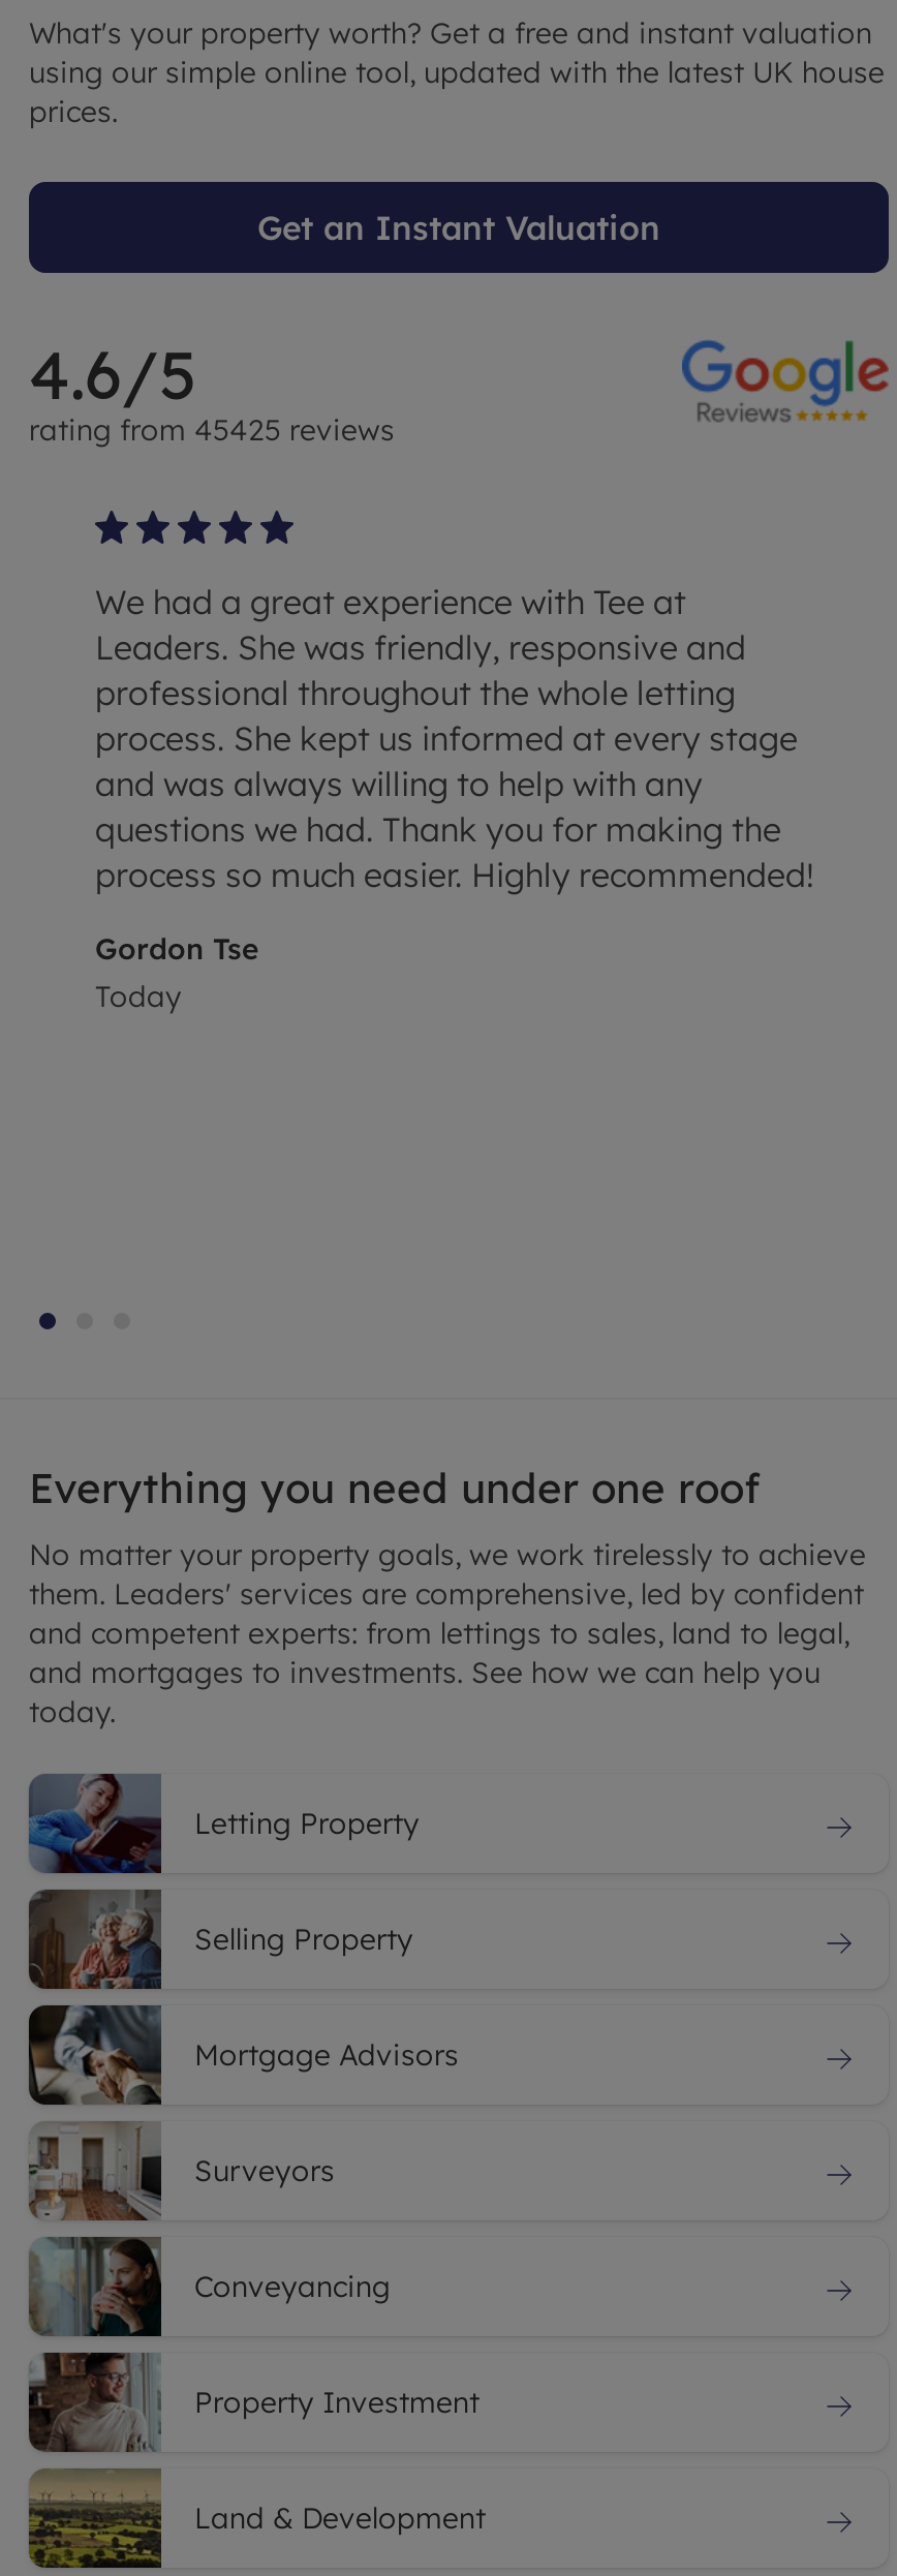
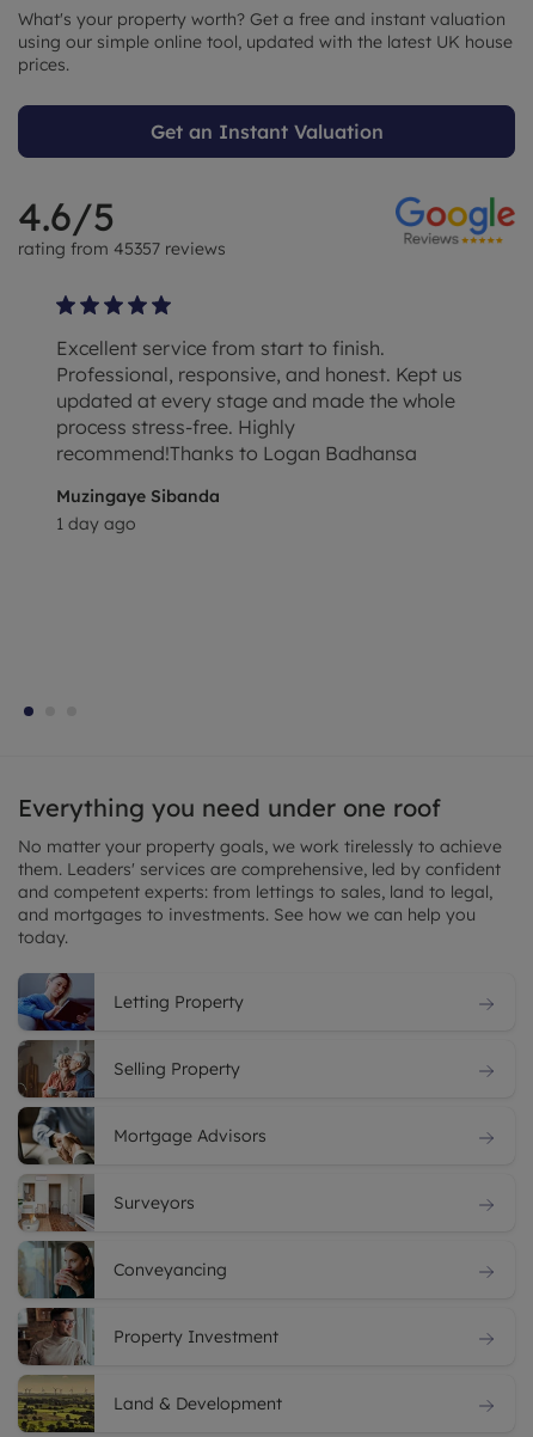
- rating from 45425 reviews
+ rating from 45357 reviews

- We had a great experience with Tee at
- Leaders. She was friendly, responsive and
- professional throughout the whole letting
- process. She kept us informed at every stage
- and was always willing to help with any
- questions we had. Thank you for making the
- process so much easier. Highly recommended!
+ Excellent service from start to finish.
+ Professional, responsive, and honest. Kept us
+ updated at every stage and made the whole
+ process stress-free. Highly
+ recommend!Thanks to Logan Badhansa

- Gordon Tse
- Today
+ Muzingaye Sibanda
+ 1 day ago
